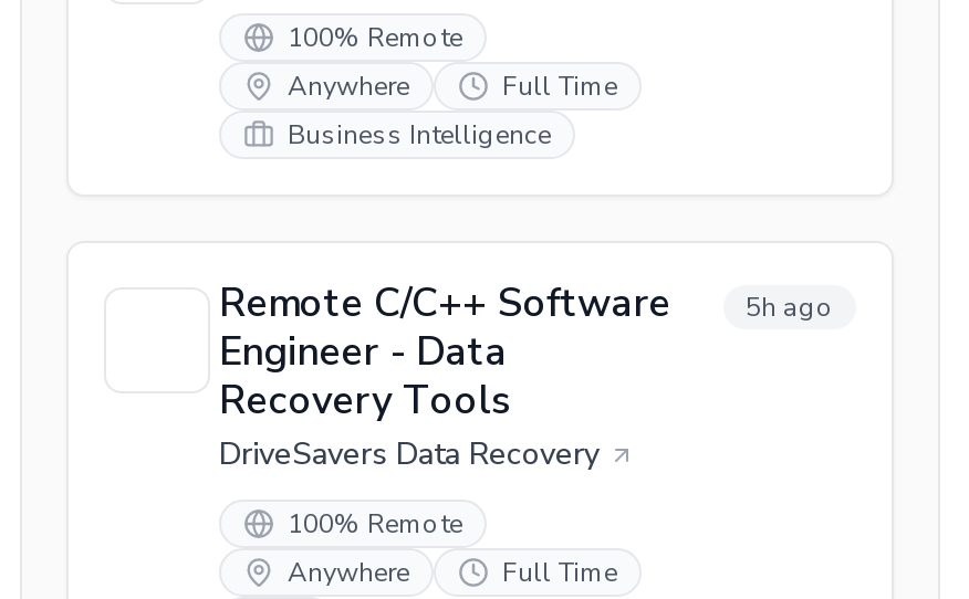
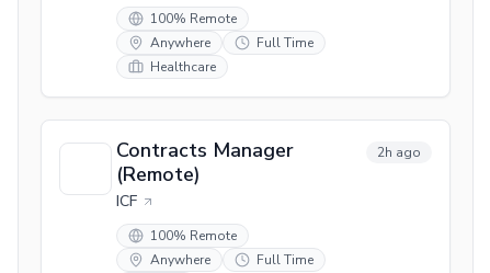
- Business Intelligence
+ Healthcare

- 5h ago
- Remote C/C++ Software
- Engineer - Data
- Recovery Tools
- DriveSavers Data Recovery
+ 2h ago
+ Contracts Manager
+ (Remote)
+ ICF
